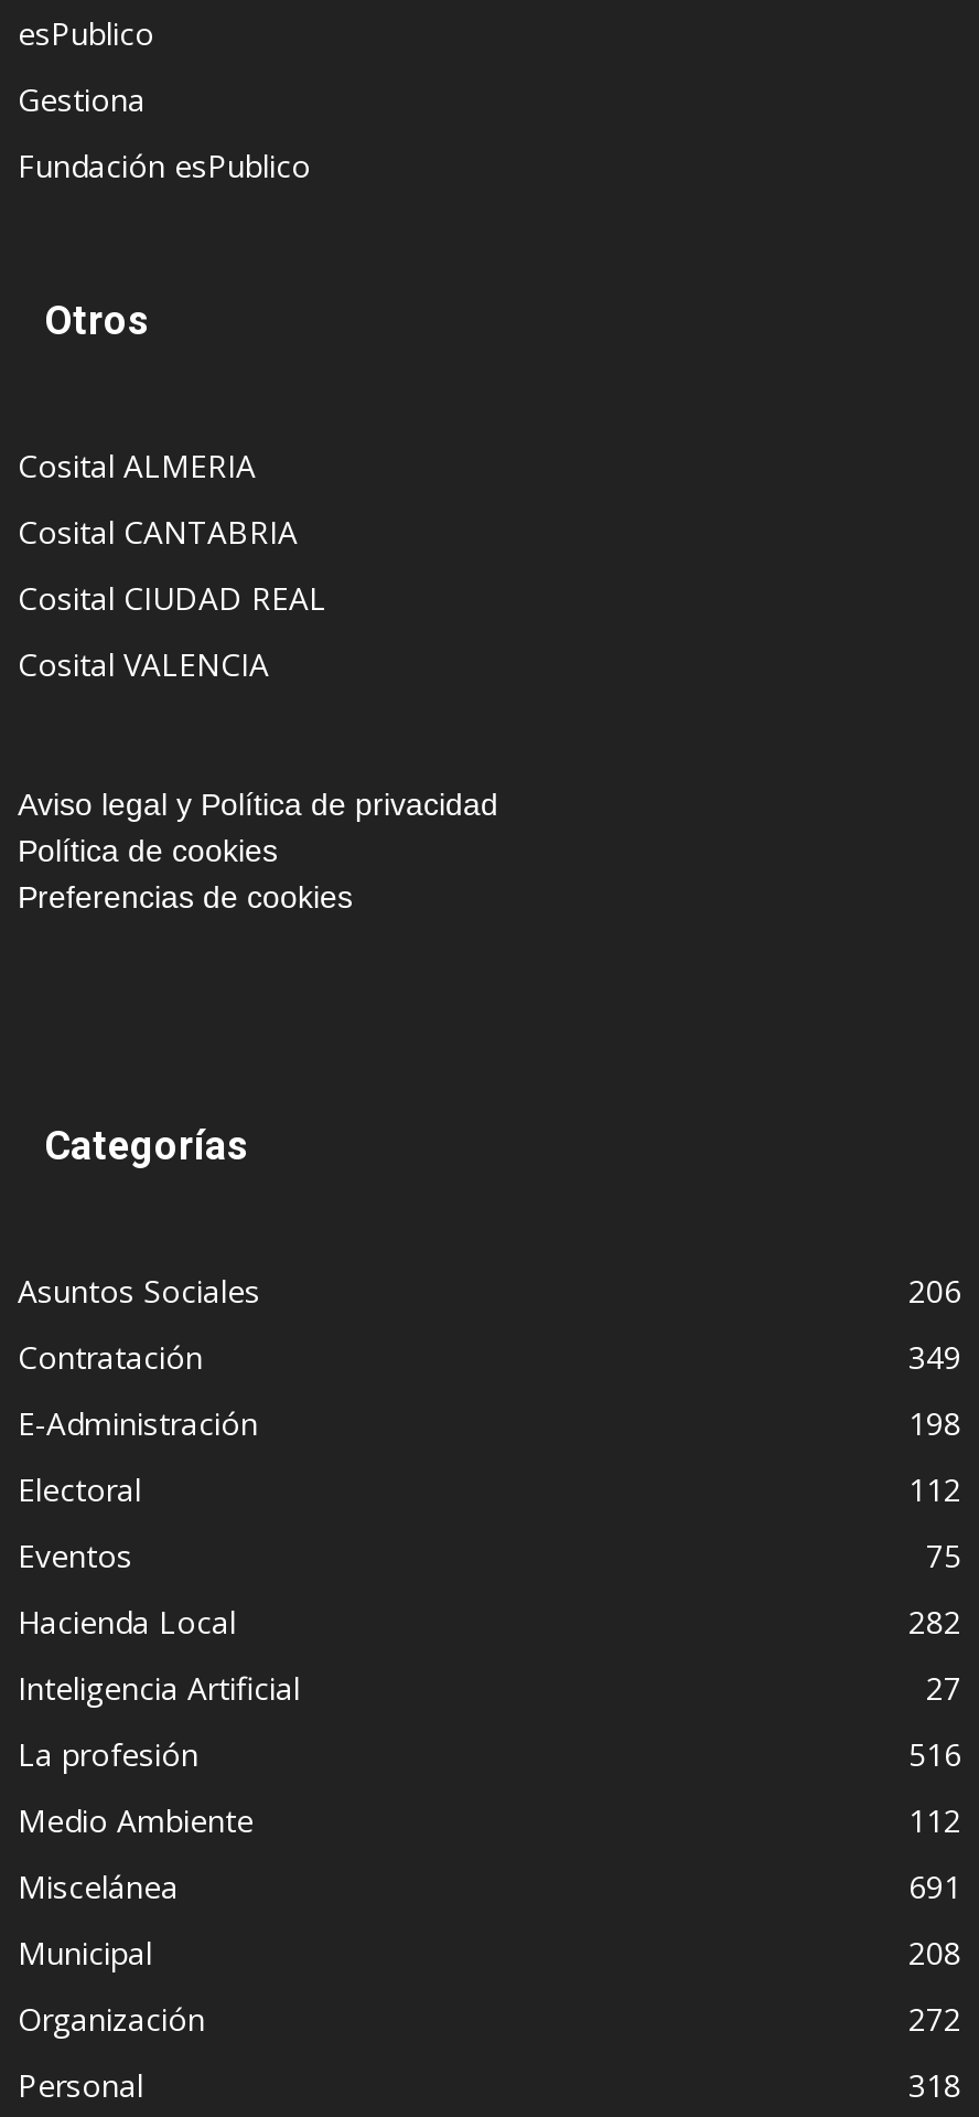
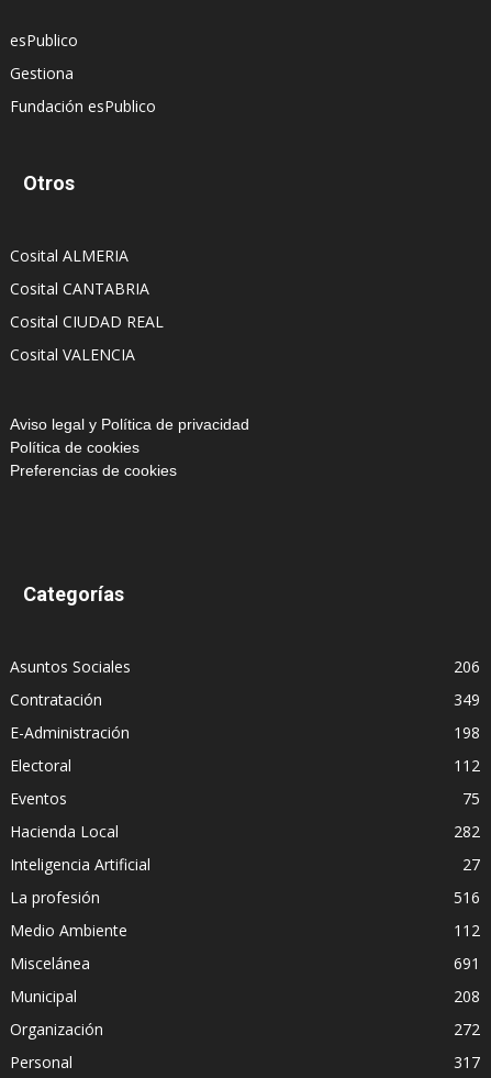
- 318
+ 317
